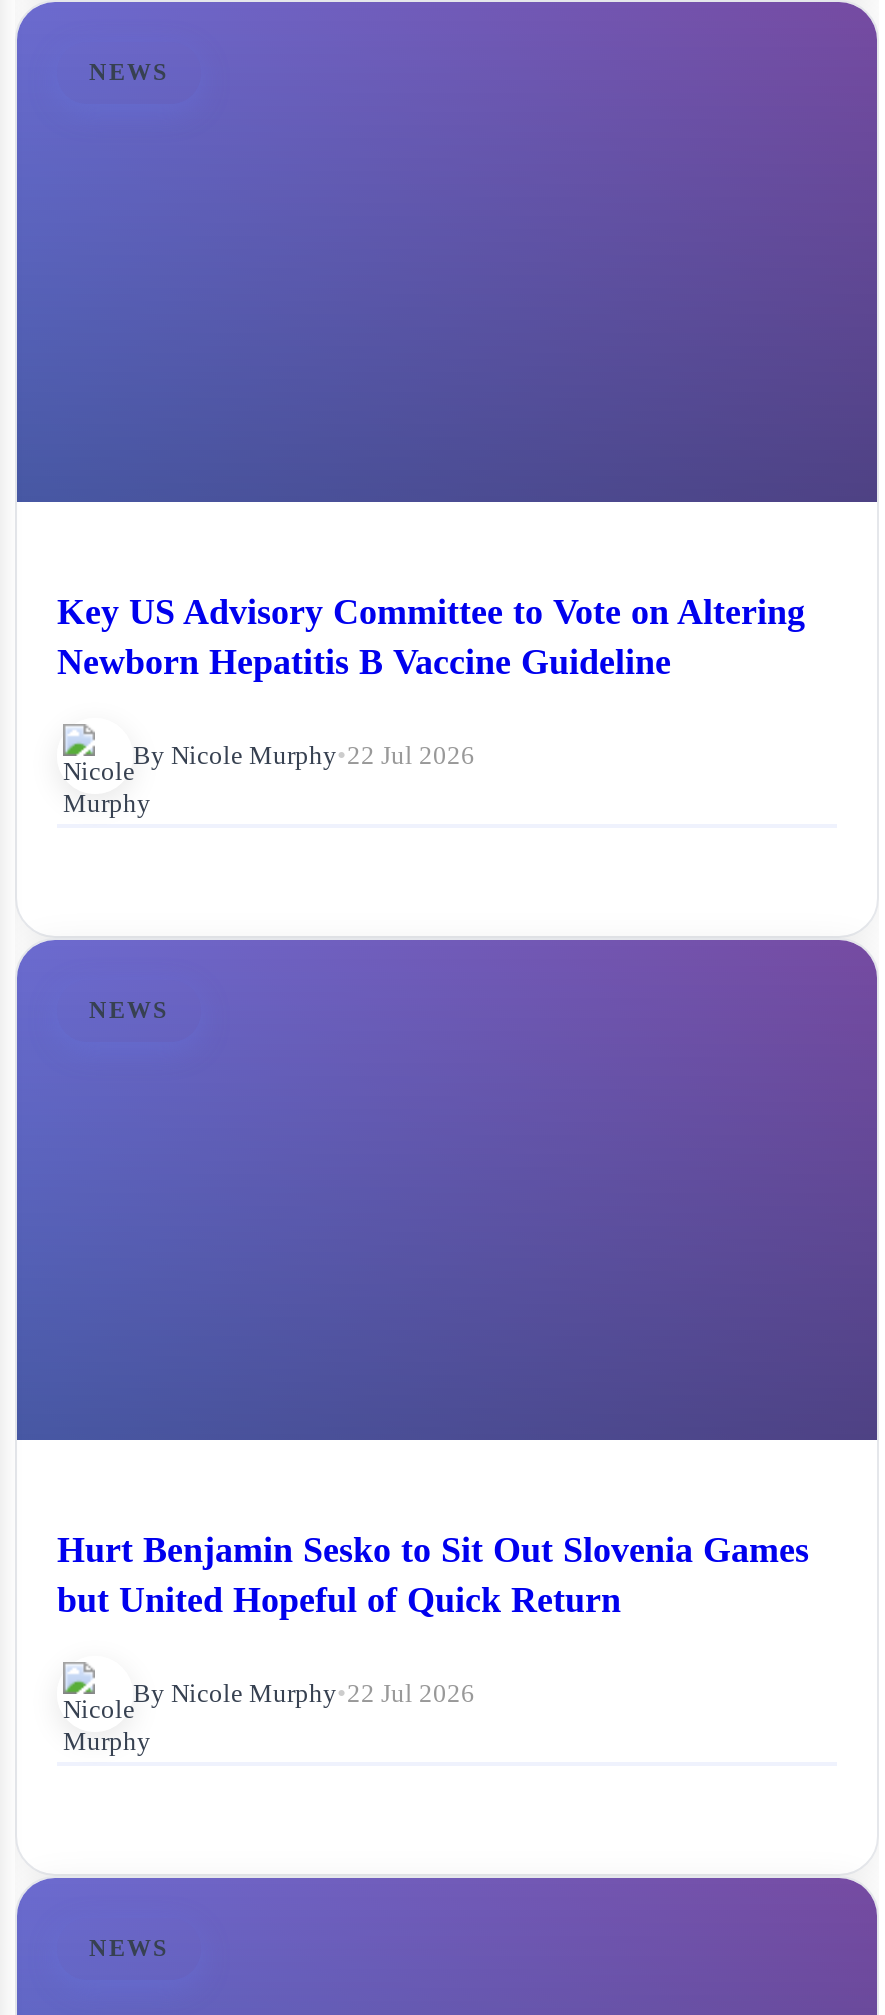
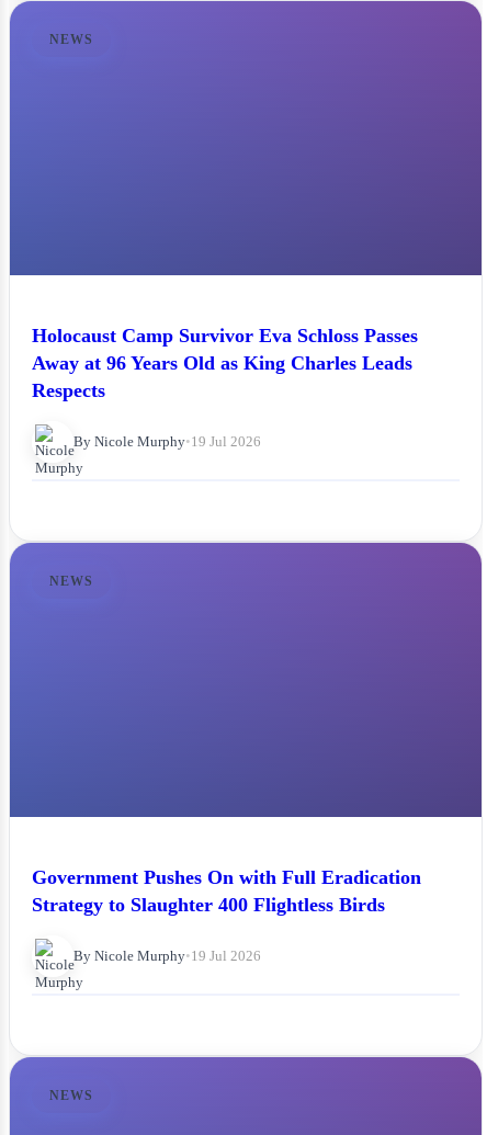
- Key US Advisory Committee to Vote on Altering
- Newborn Hepatitis B Vaccine Guideline
+ Holocaust Camp Survivor Eva Schloss Passes
+ Away at 96 Years Old as King Charles Leads
+ Respects

- By Nicole Murphy • 22 Jul 2026
+ By Nicole Murphy • 19 Jul 2026

- Hurt Benjamin Sesko to Sit Out Slovenia Games
- but United Hopeful of Quick Return
+ Government Pushes On with Full Eradication
+ Strategy to Slaughter 400 Flightless Birds

- By Nicole Murphy • 22 Jul 2026
+ By Nicole Murphy • 19 Jul 2026
